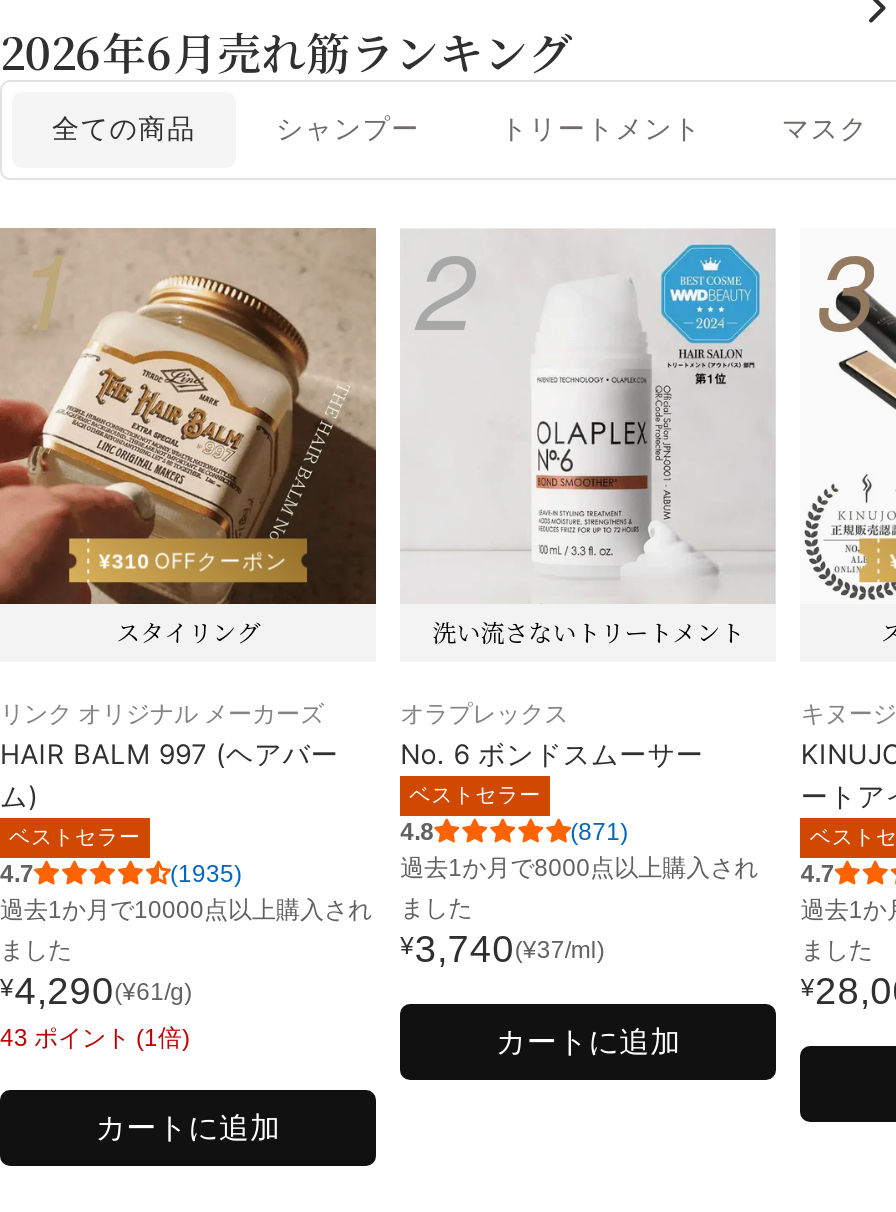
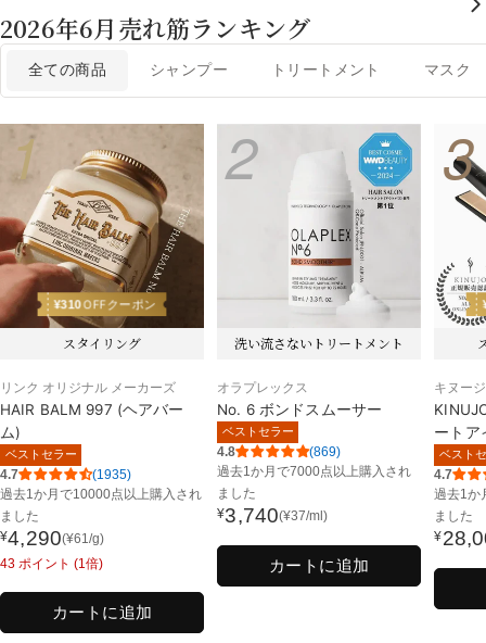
- (871)
+ (869)

- 過去1か月で8000点以上購入され
+ 過去1か月で7000点以上購入され
